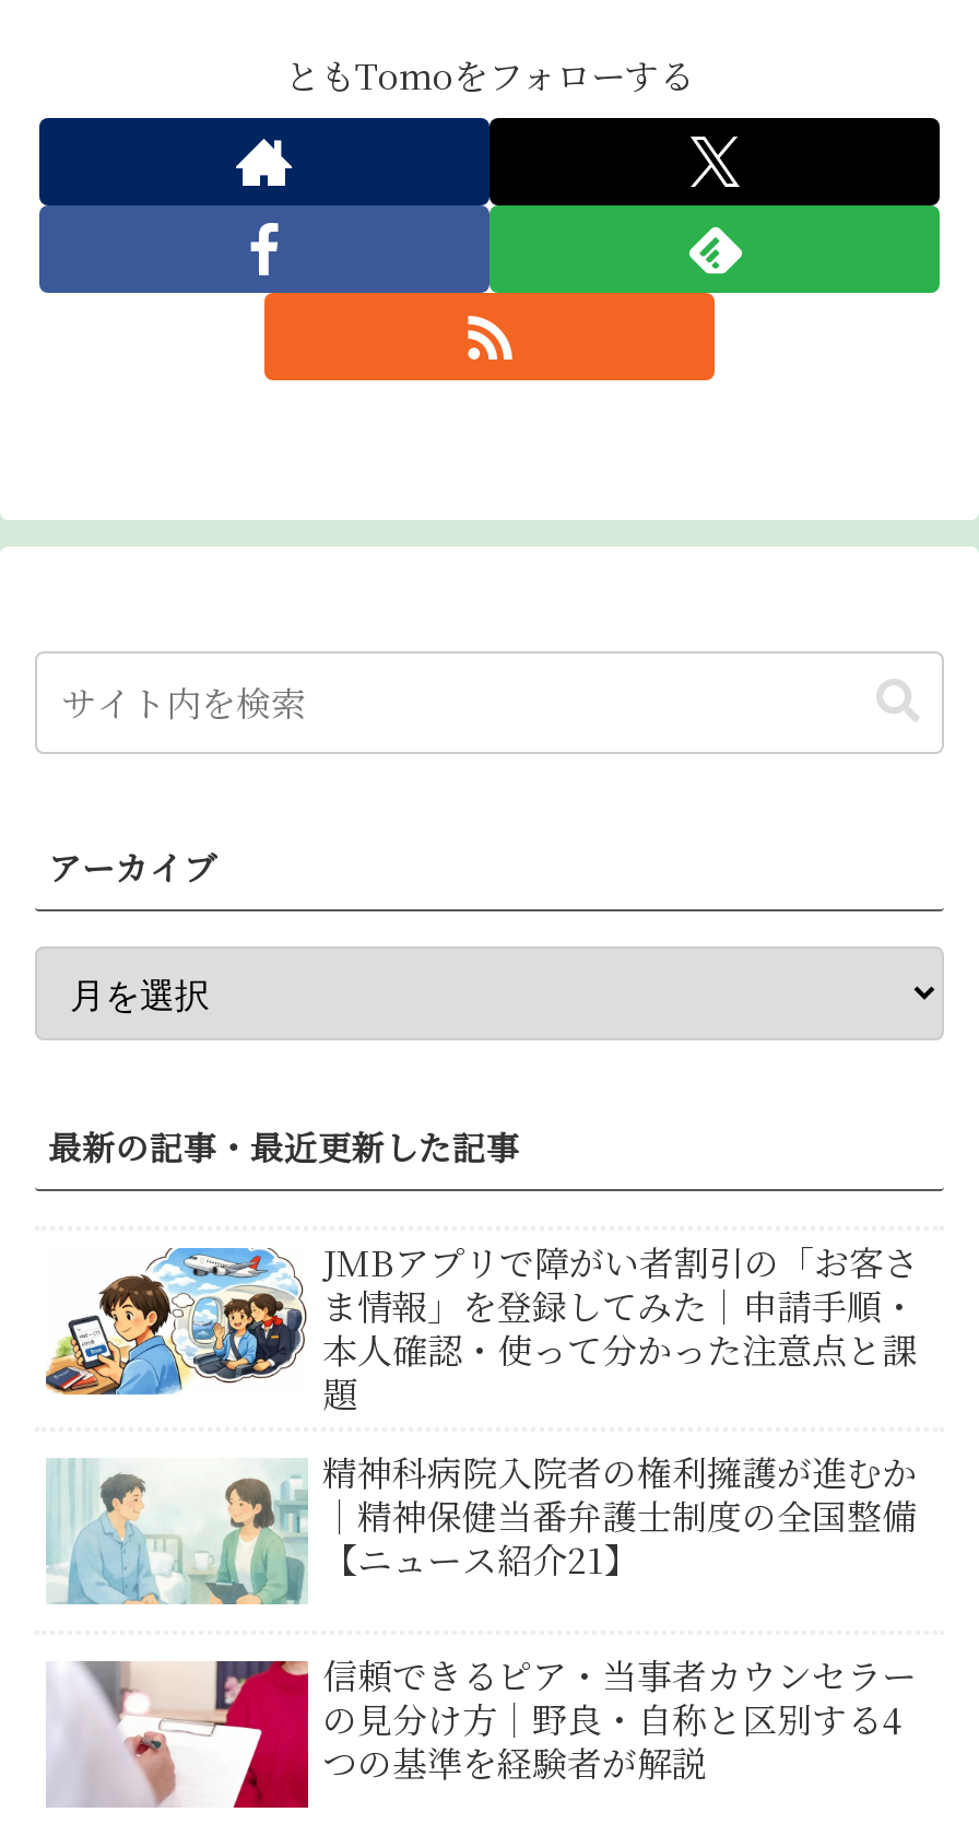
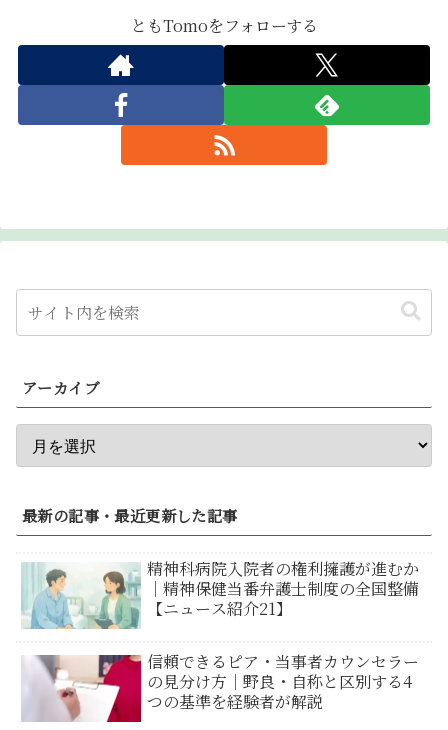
- [image]
- JMBアプリで障がい者割引の「お客さ
- ま情報」を登録してみた｜申請手順・
- 本人確認・使って分かった注意点と課
- 題
